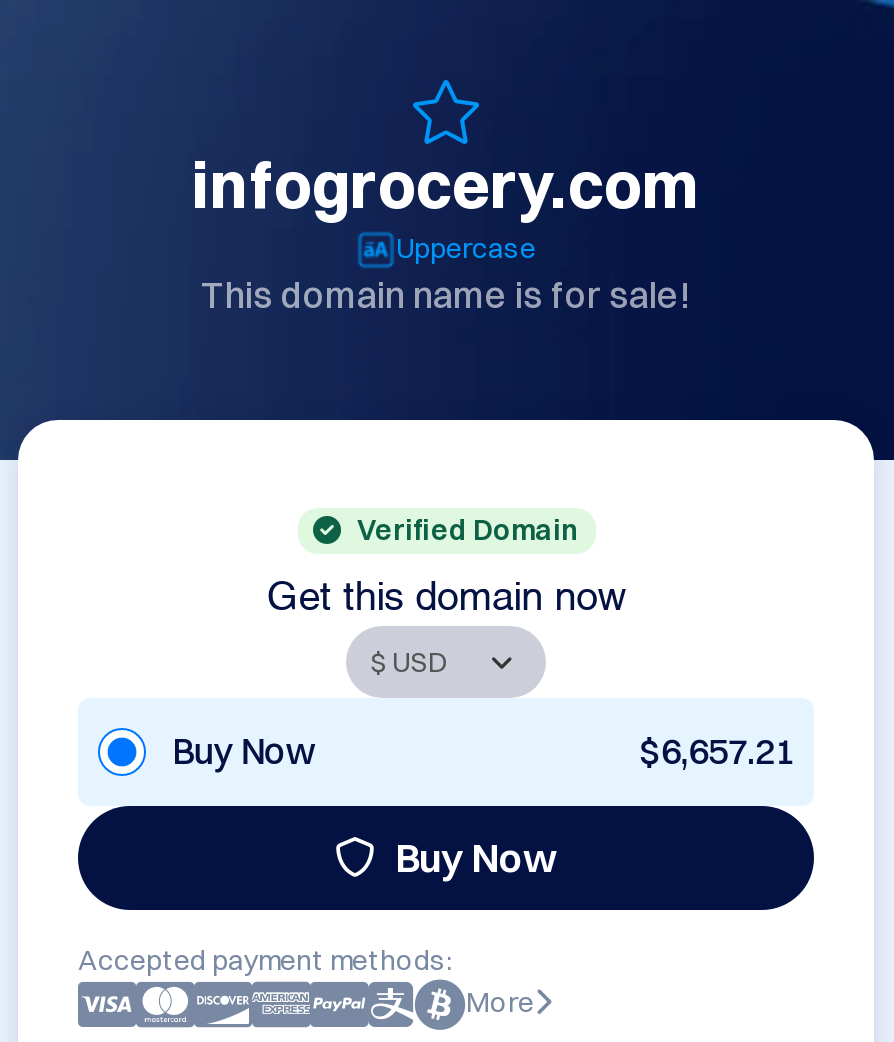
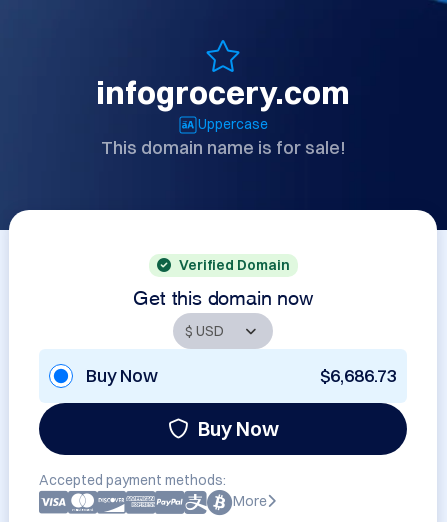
- $6,657.21
+ $6,686.73
